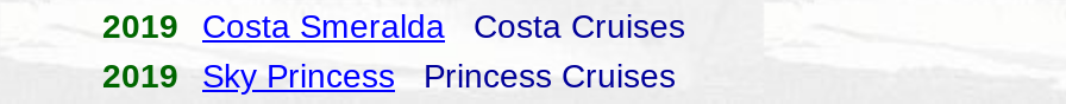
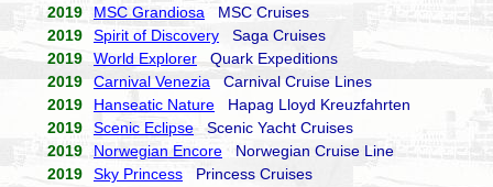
- Costa Smeralda Costa Cruises
+ MSC Grandiosa MSC Cruises
+ 2019
+ Spirit of Discovery Saga Cruises
+ 2019
+ World Explorer Quark Expeditions
+ 2019
+ Carnival Venezia Carnival Cruise Lines
+ 2019
+ Hanseatic Nature Hapag Lloyd Kreuzfahrten
+ 2019
+ Scenic Eclipse Scenic Yacht Cruises
+ 2019
+ Norwegian Encore Norwegian Cruise Line
